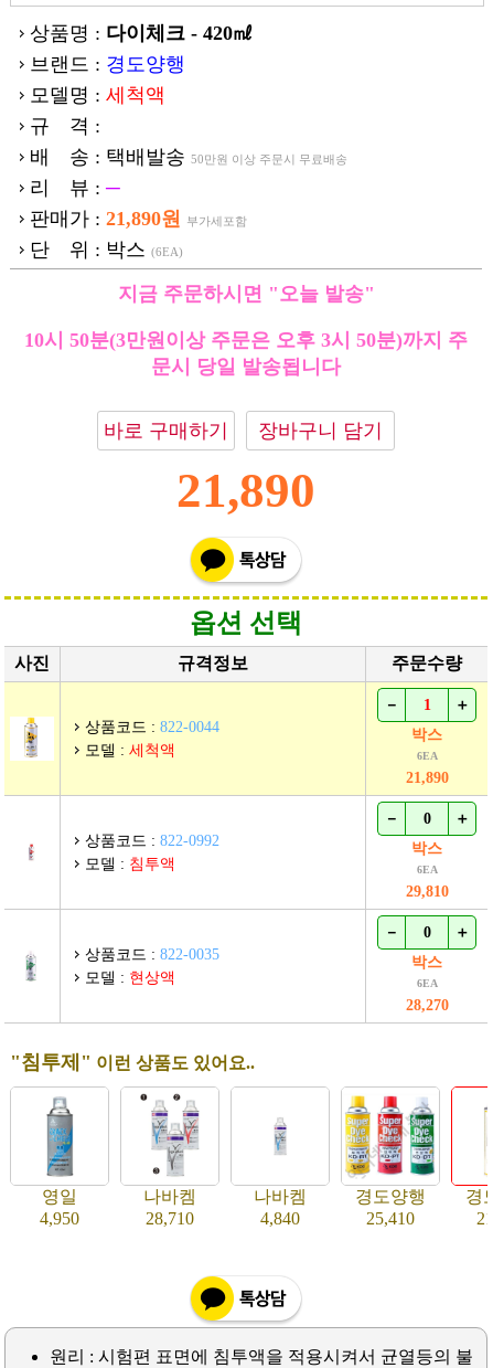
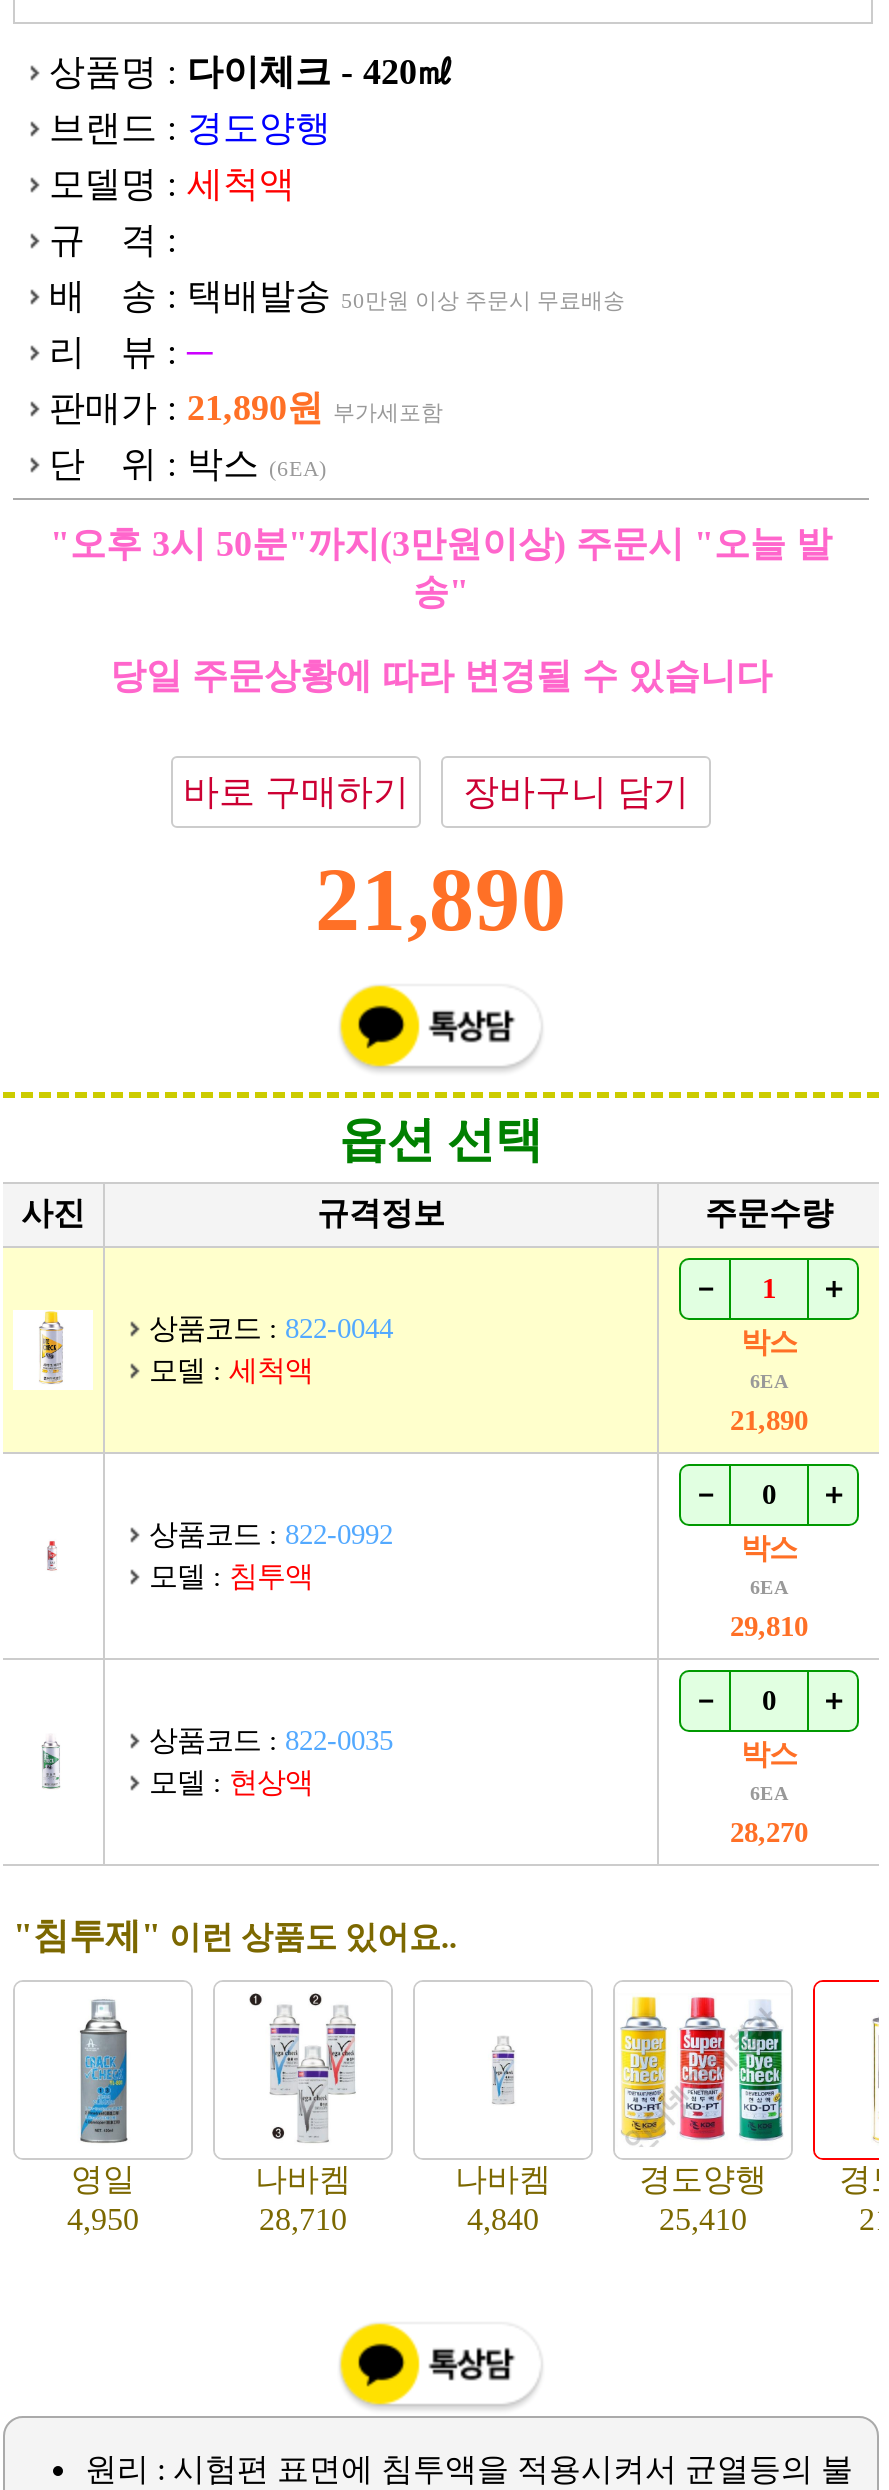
- 지금 주문하시면 "오늘 발송"
+ "오후 3시 50분"까지(3만원이상) 주문시 "오늘 발
+ 송"

- 10시 50분(3만원이상 주문은 오후 3시 50분)까지 주
- 문시 당일 발송됩니다
+ 당일 주문상황에 따라 변경될 수 있습니다
